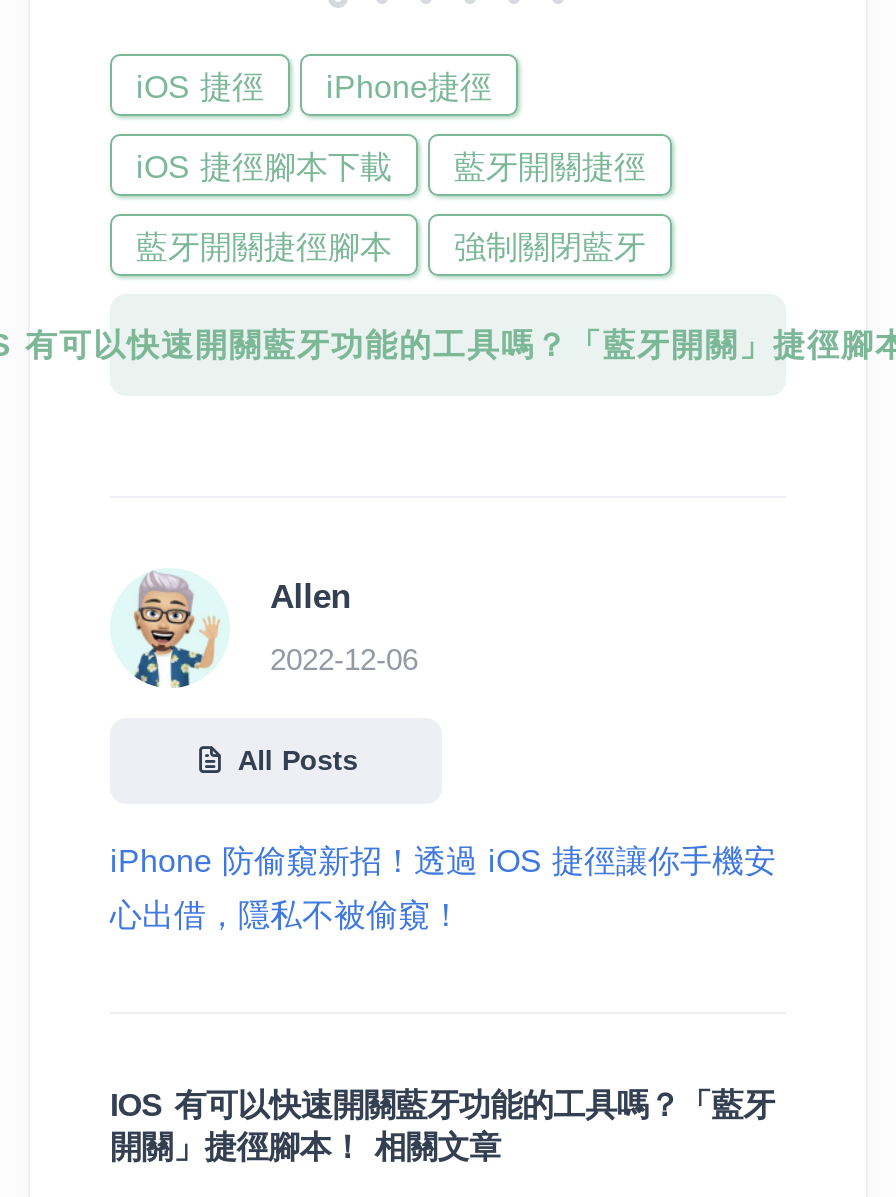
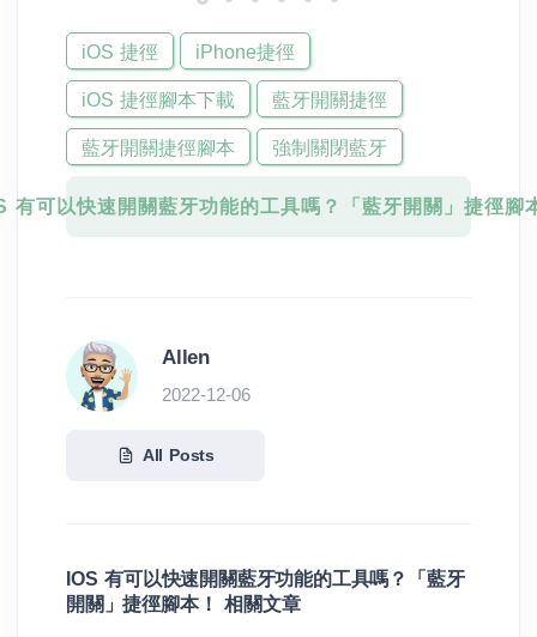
- iPhone 防偷窺新招！透過 iOS 捷徑讓你手機安
- 心出借，隱私不被偷窺！
